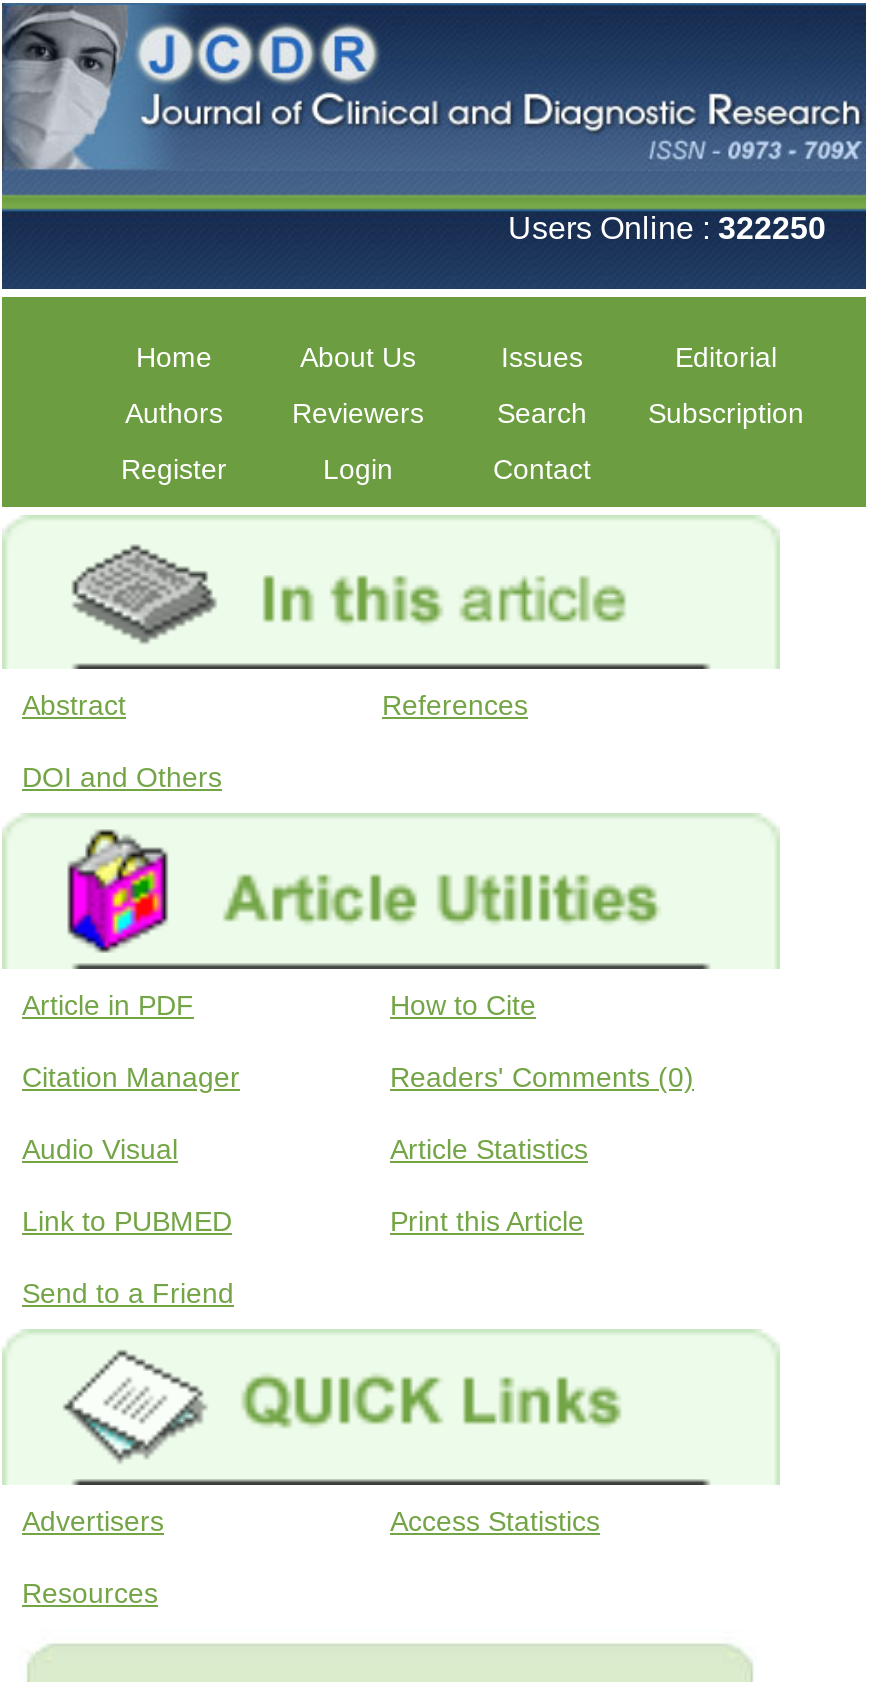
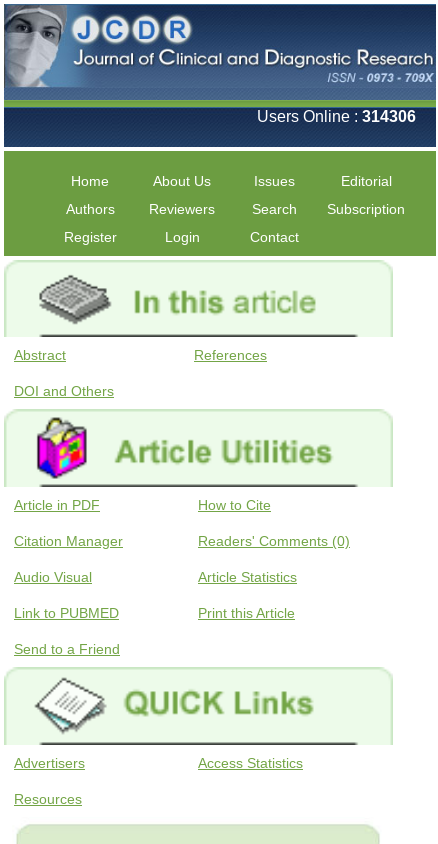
- Users Online :322250
+ Users Online :314306
